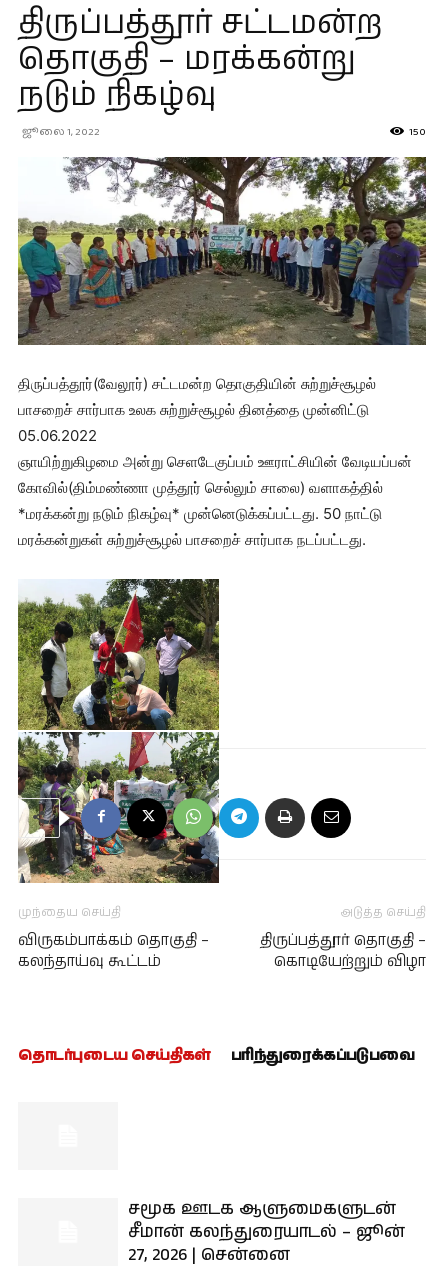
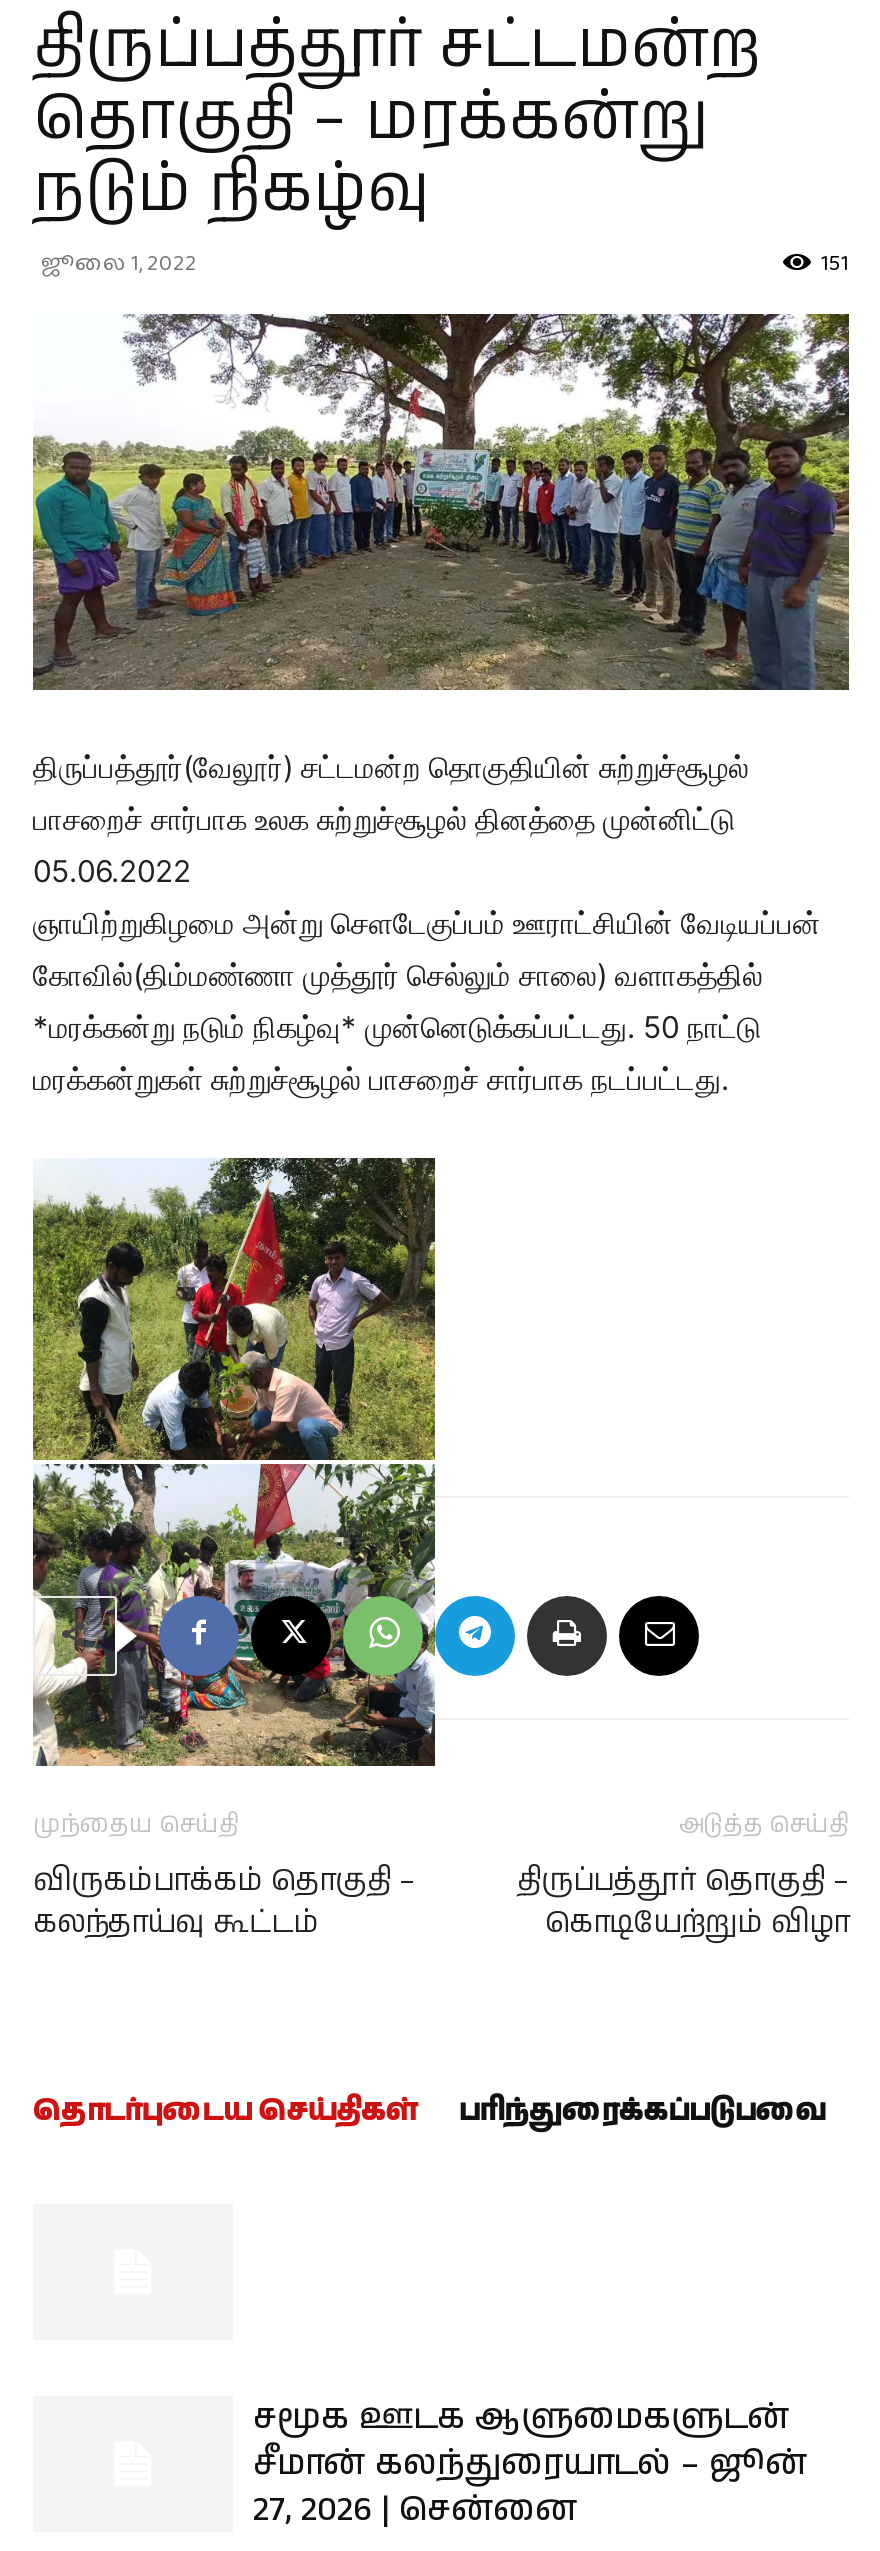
- 150
+ 151
